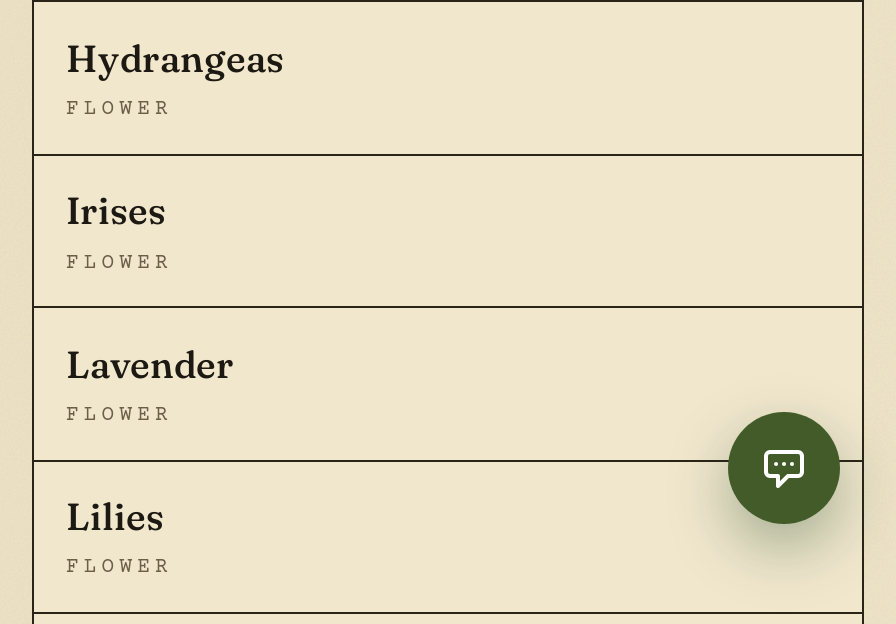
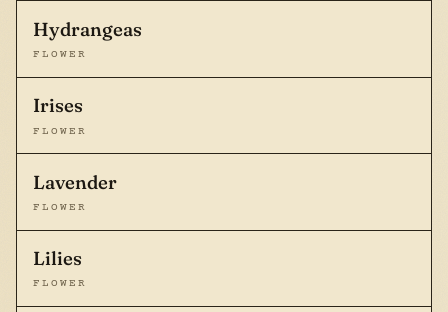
- [image]
